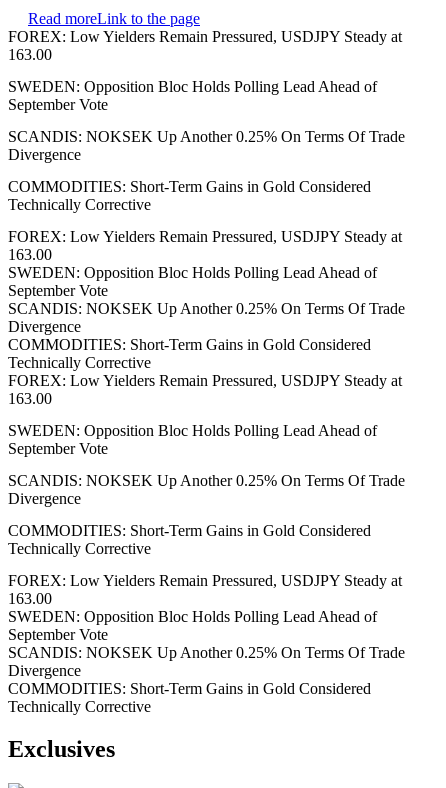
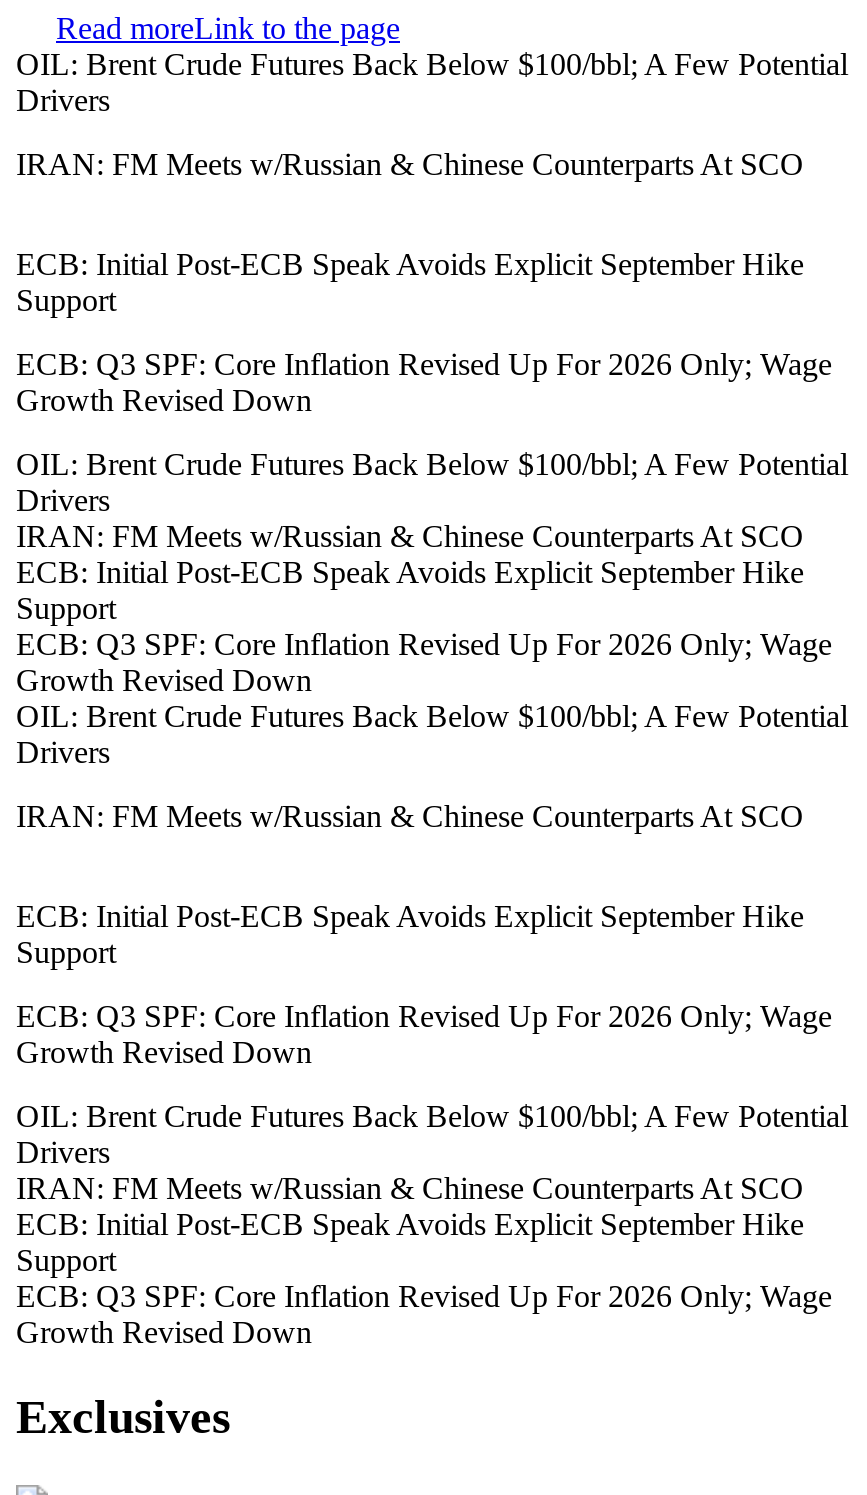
- FOREX: Low Yielders Remain Pressured, USDJPY Steady at
- 163.00
+ OIL: Brent Crude Futures Back Below $100/bbl; A Few Potential
+ Drivers

- SWEDEN: Opposition Bloc Holds Polling Lead Ahead of
- September Vote
+ IRAN: FM Meets w/Russian & Chinese Counterparts At SCO

- SCANDIS: NOKSEK Up Another 0.25% On Terms Of Trade
- Divergence
+ ECB: Initial Post-ECB Speak Avoids Explicit September Hike
+ Support

- COMMODITIES: Short-Term Gains in Gold Considered
- Technically Corrective
+ ECB: Q3 SPF: Core Inflation Revised Up For 2026 Only; Wage
+ Growth Revised Down

- FOREX: Low Yielders Remain Pressured, USDJPY Steady at
- 163.00
- SWEDEN: Opposition Bloc Holds Polling Lead Ahead of
- September Vote
- SCANDIS: NOKSEK Up Another 0.25% On Terms Of Trade
- Divergence
- COMMODITIES: Short-Term Gains in Gold Considered
- Technically Corrective
- FOREX: Low Yielders Remain Pressured, USDJPY Steady at
- 163.00
+ OIL: Brent Crude Futures Back Below $100/bbl; A Few Potential
+ Drivers
+ IRAN: FM Meets w/Russian & Chinese Counterparts At SCO
+ ECB: Initial Post-ECB Speak Avoids Explicit September Hike
+ Support
+ ECB: Q3 SPF: Core Inflation Revised Up For 2026 Only; Wage
+ Growth Revised Down
+ OIL: Brent Crude Futures Back Below $100/bbl; A Few Potential
+ Drivers

- SWEDEN: Opposition Bloc Holds Polling Lead Ahead of
- September Vote
+ IRAN: FM Meets w/Russian & Chinese Counterparts At SCO

- SCANDIS: NOKSEK Up Another 0.25% On Terms Of Trade
- Divergence
+ ECB: Initial Post-ECB Speak Avoids Explicit September Hike
+ Support

- COMMODITIES: Short-Term Gains in Gold Considered
- Technically Corrective
+ ECB: Q3 SPF: Core Inflation Revised Up For 2026 Only; Wage
+ Growth Revised Down

- FOREX: Low Yielders Remain Pressured, USDJPY Steady at
- 163.00
- SWEDEN: Opposition Bloc Holds Polling Lead Ahead of
- September Vote
- SCANDIS: NOKSEK Up Another 0.25% On Terms Of Trade
- Divergence
- COMMODITIES: Short-Term Gains in Gold Considered
- Technically Corrective
+ OIL: Brent Crude Futures Back Below $100/bbl; A Few Potential
+ Drivers
+ IRAN: FM Meets w/Russian & Chinese Counterparts At SCO
+ ECB: Initial Post-ECB Speak Avoids Explicit September Hike
+ Support
+ ECB: Q3 SPF: Core Inflation Revised Up For 2026 Only; Wage
+ Growth Revised Down
